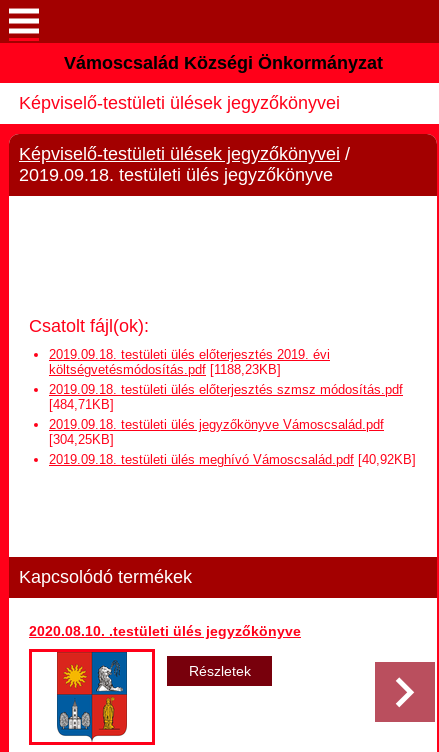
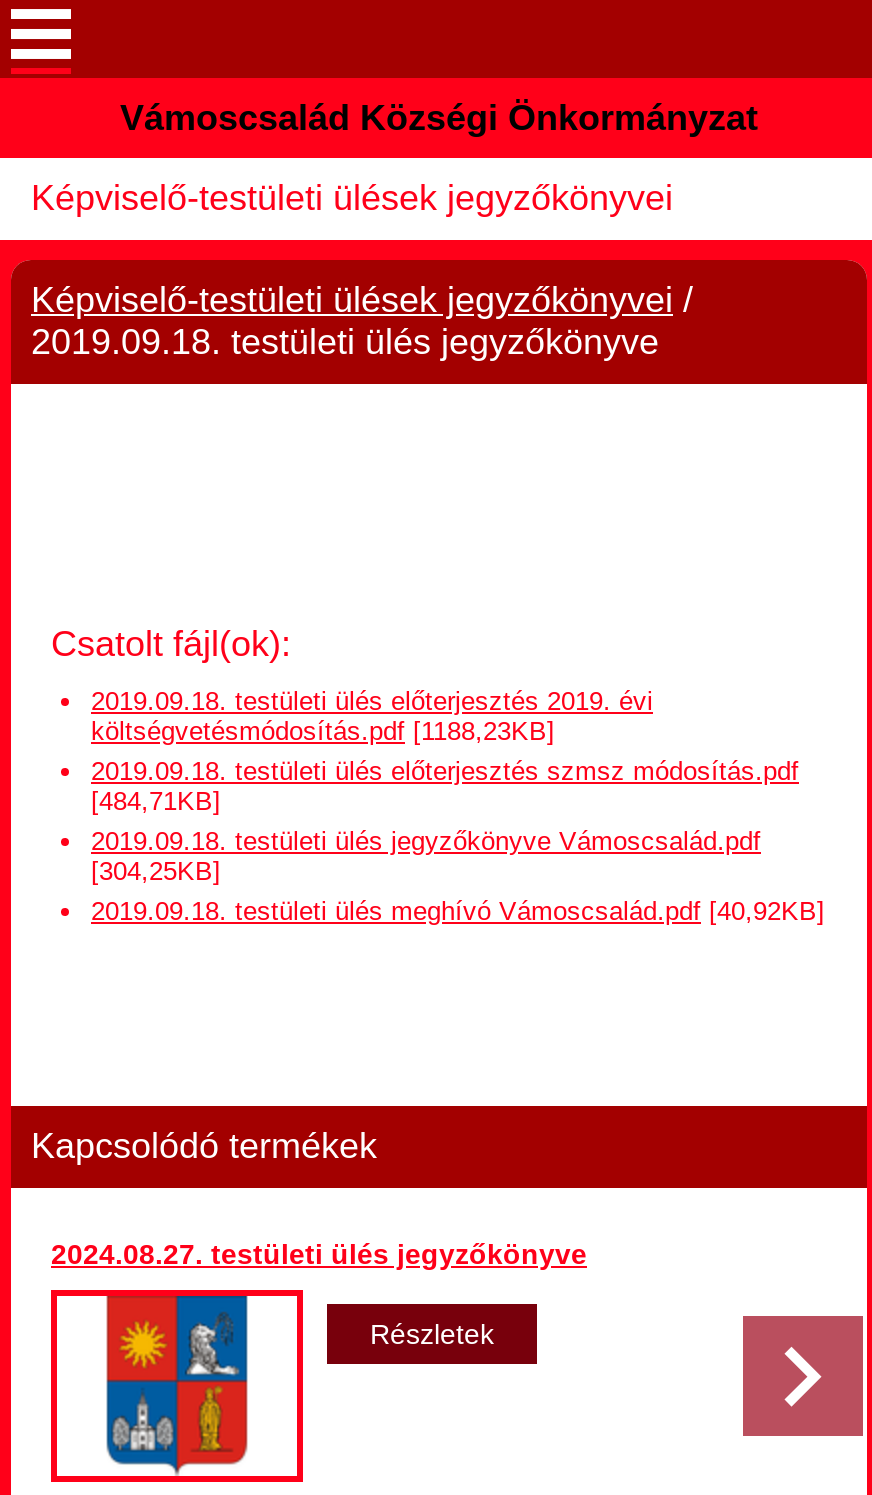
- 2020.08.10. .testületi ülés jegyzőkönyve
+ 2024.08.27. testületi ülés jegyzőkönyve
